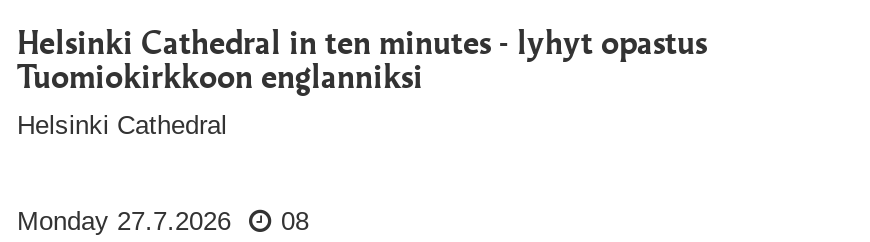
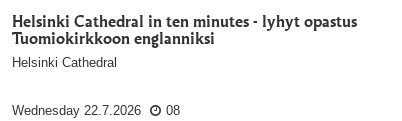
- Monday 27.7.2026 08
+ Wednesday 22.7.2026 08
